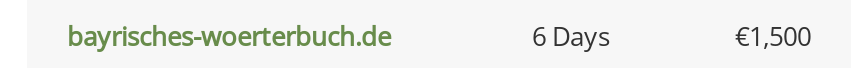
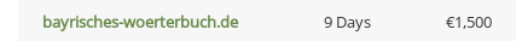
- 6 Days
+ 9 Days
